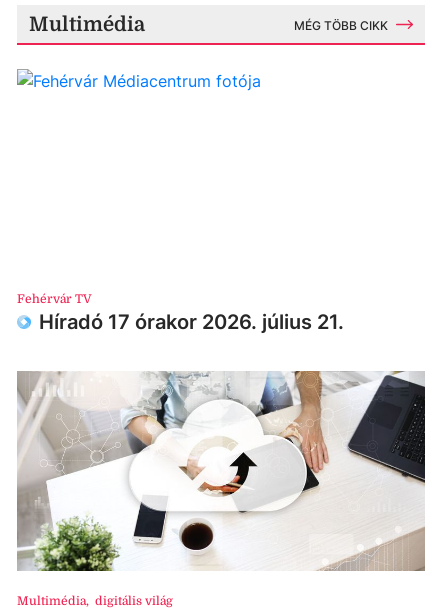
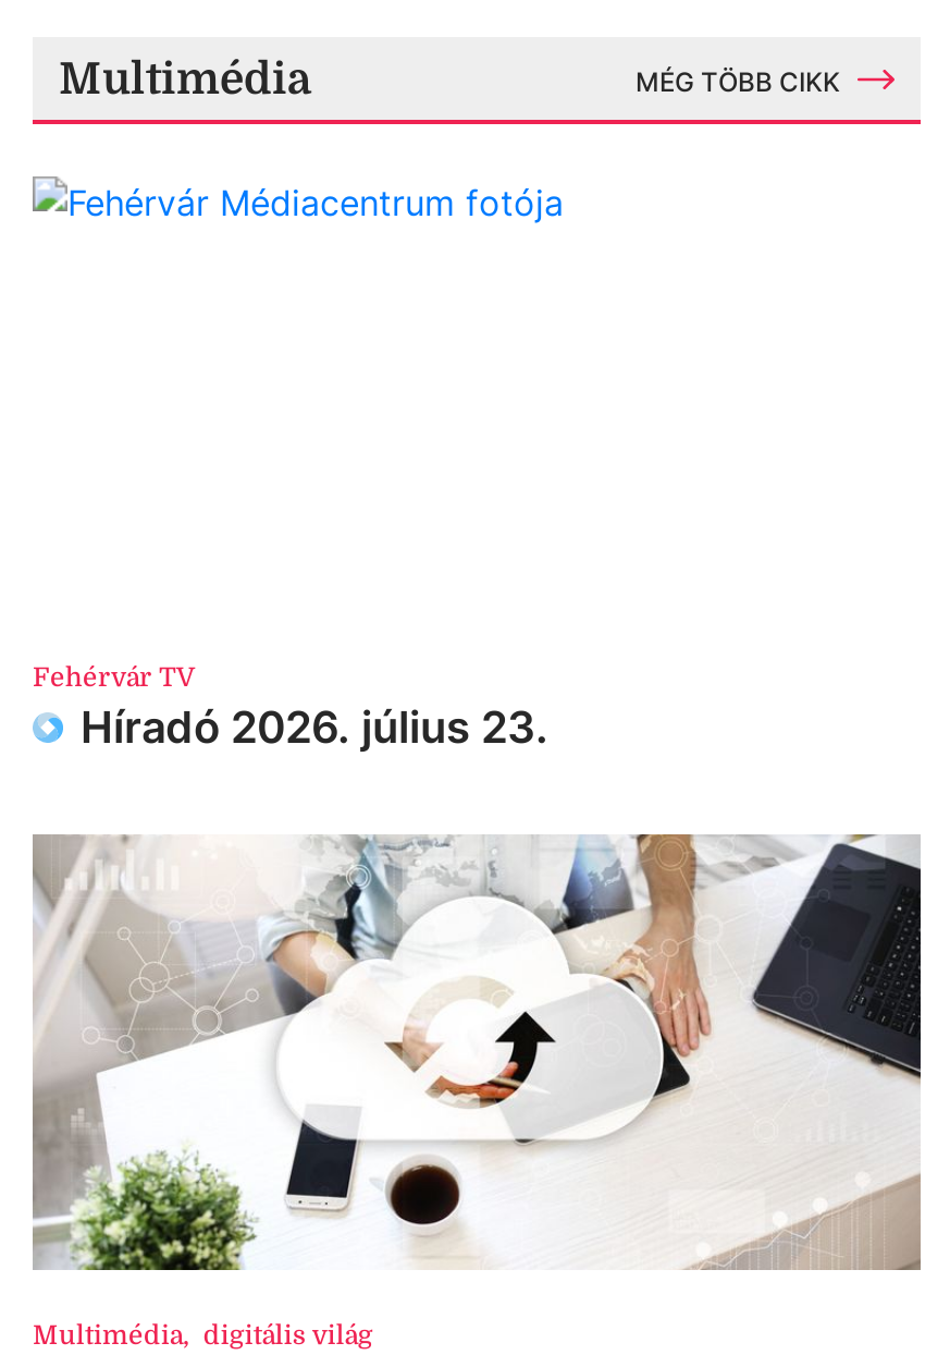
- Híradó 17 órakor 2026. július 21.
+ Híradó 2026. július 23.
